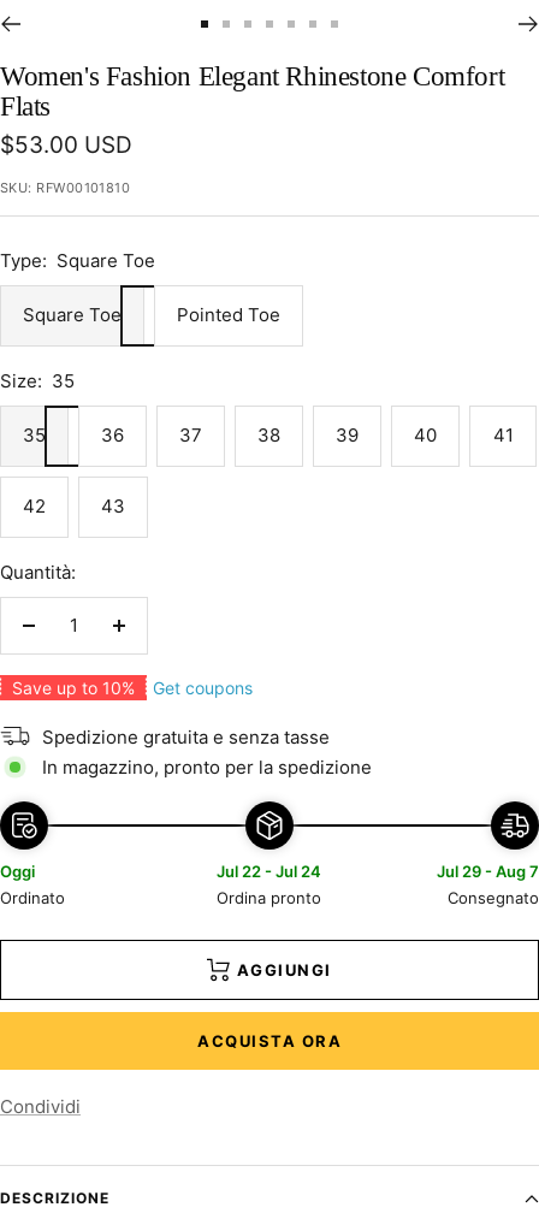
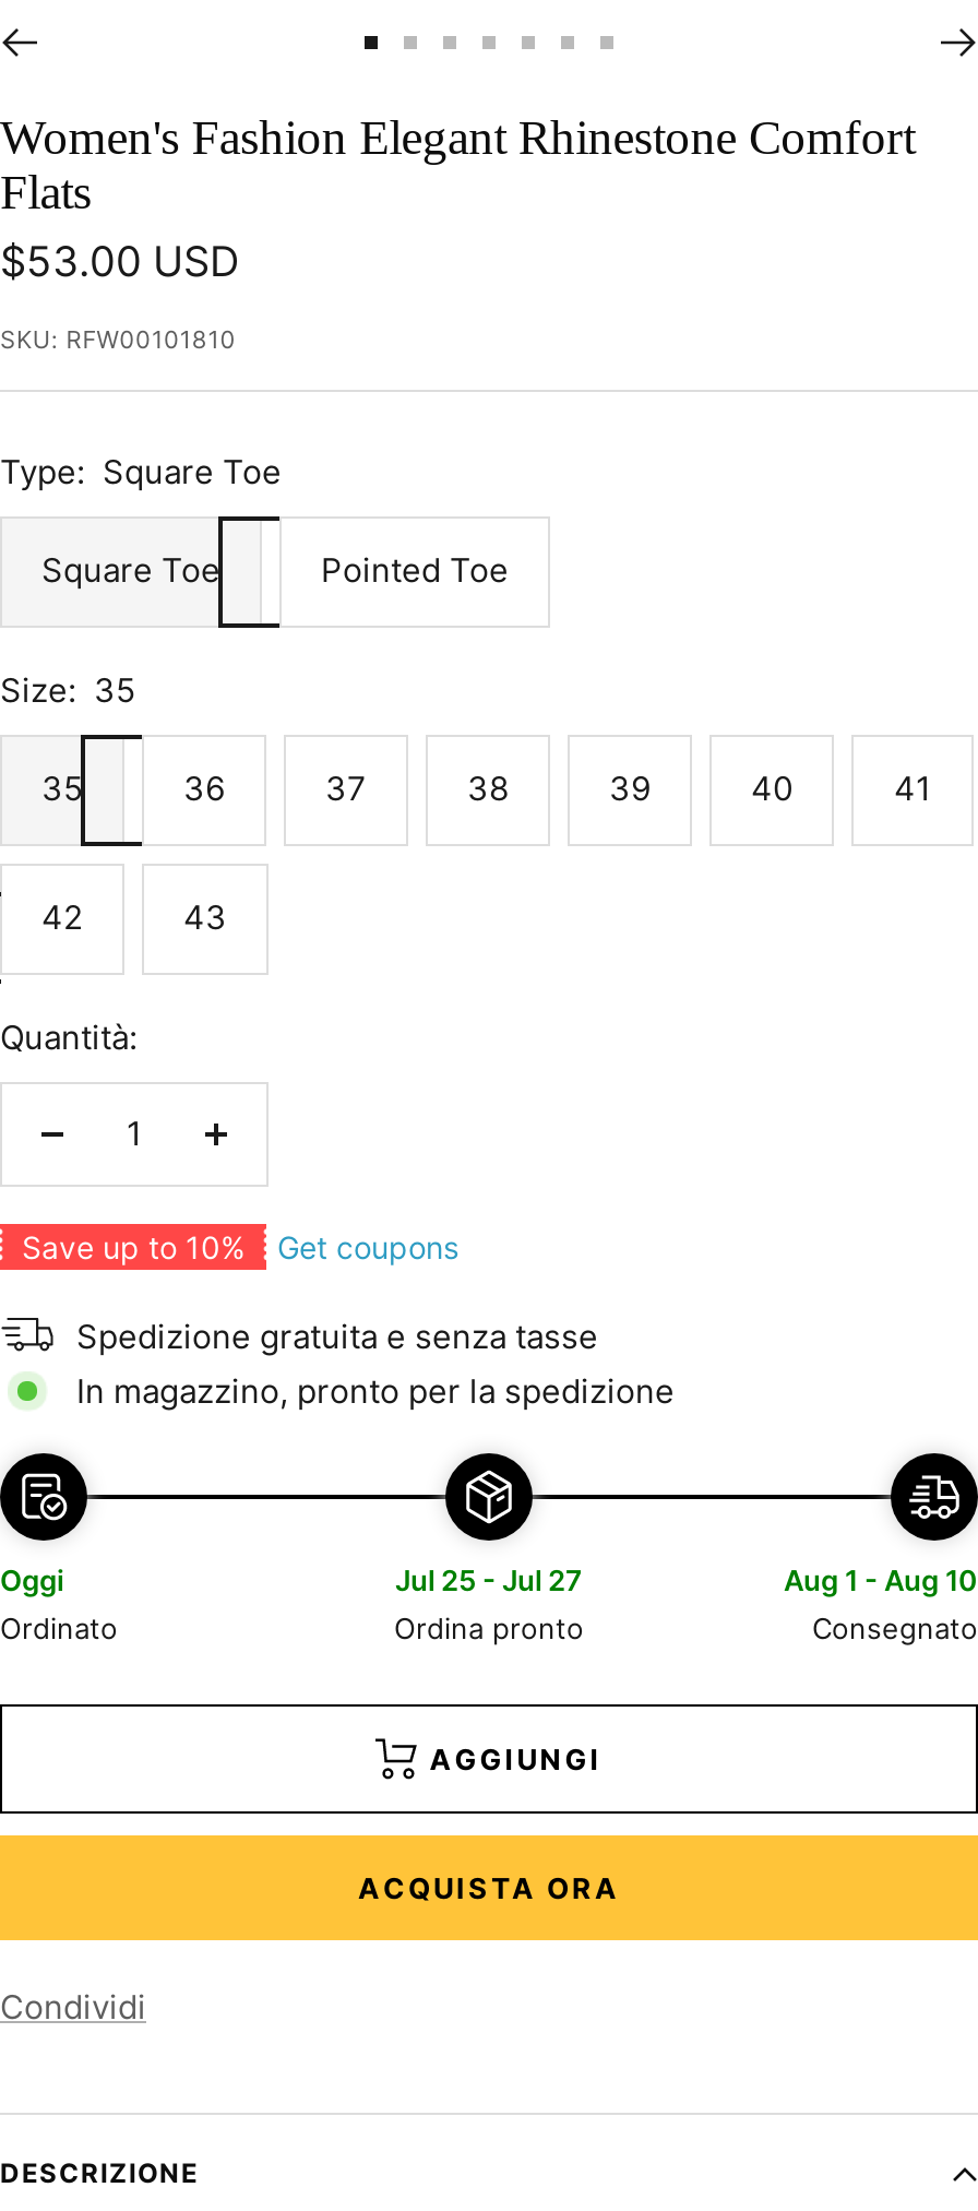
- Jul 22 - Jul 24
+ Jul 25 - Jul 27

- Jul 29 - Aug 7
+ Aug 1 - Aug 10
